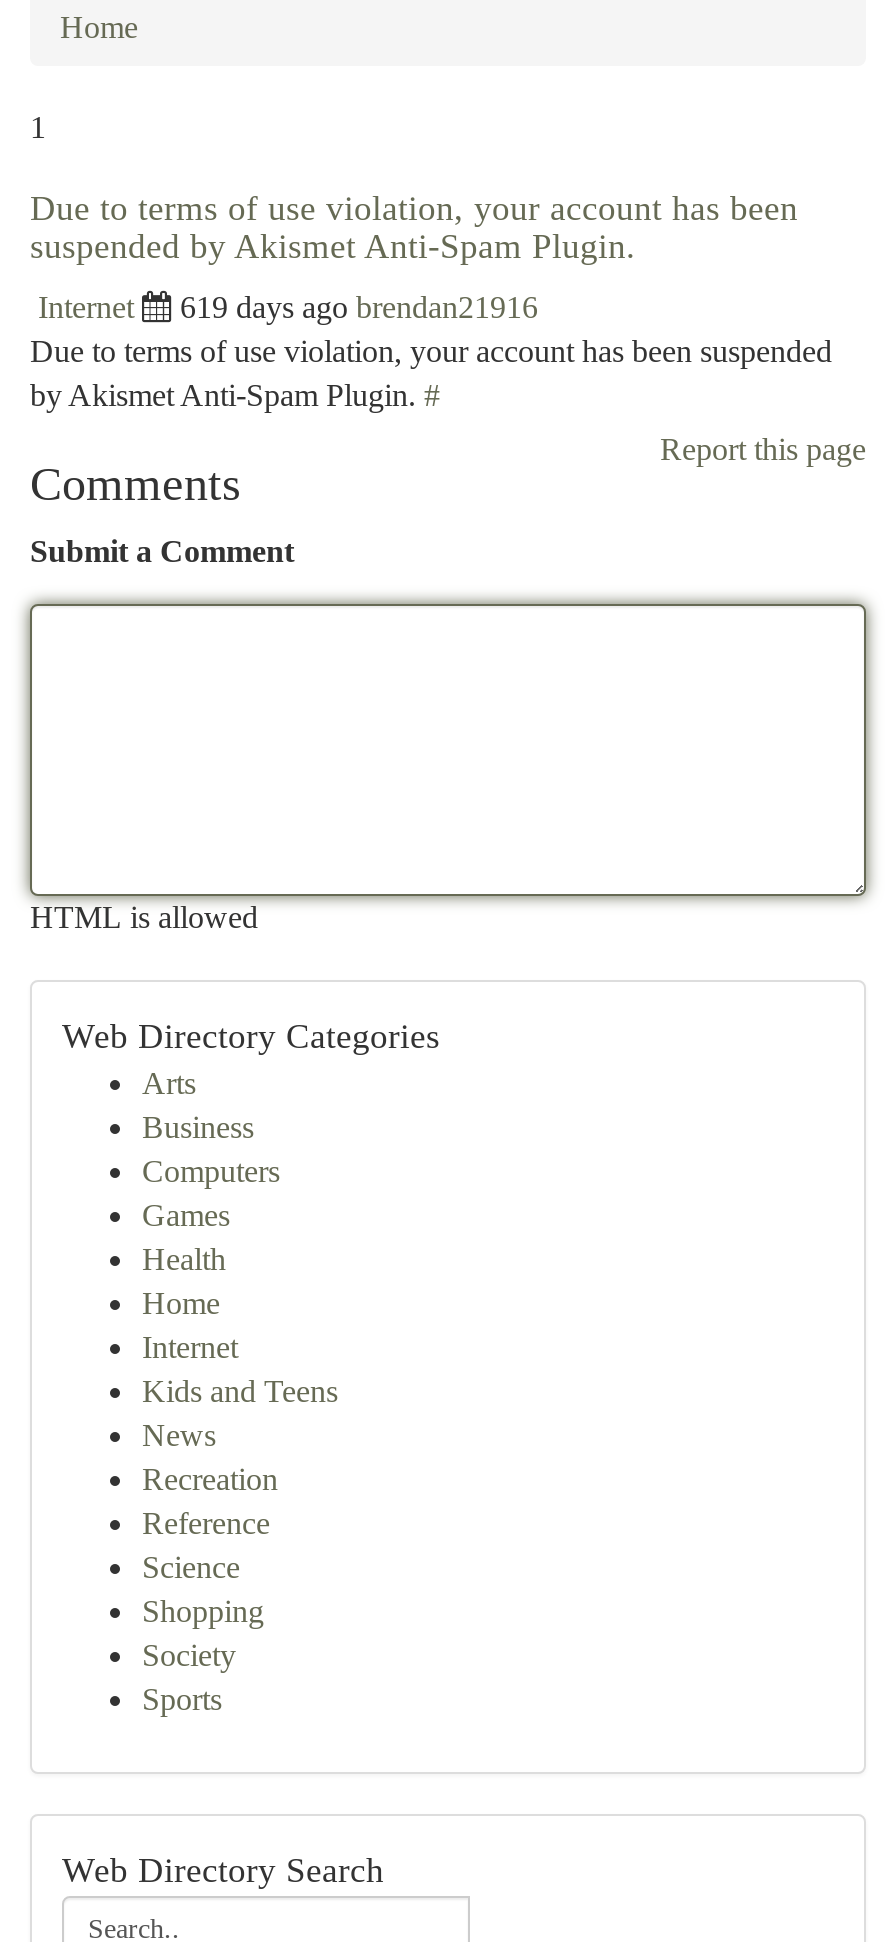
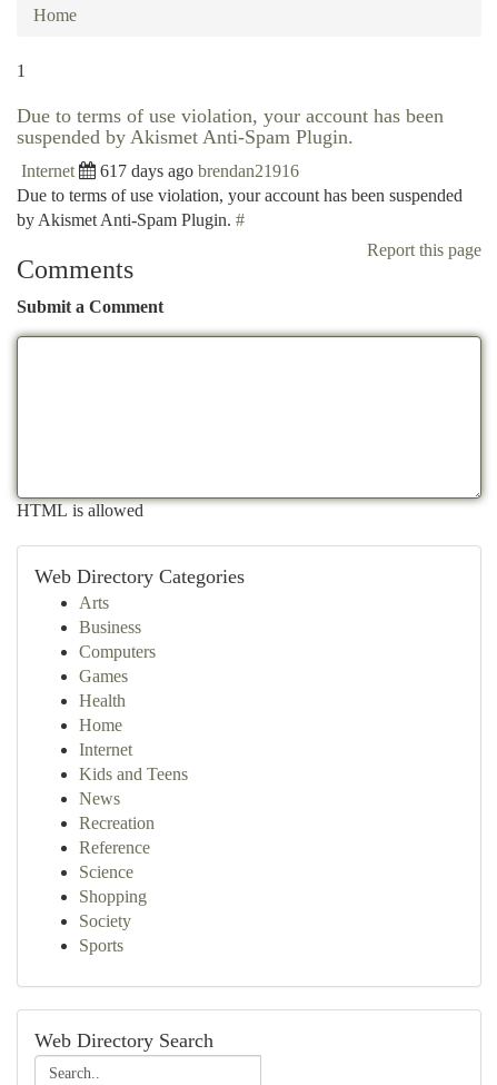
- 619 days ago brendan21916
+ 617 days ago brendan21916
